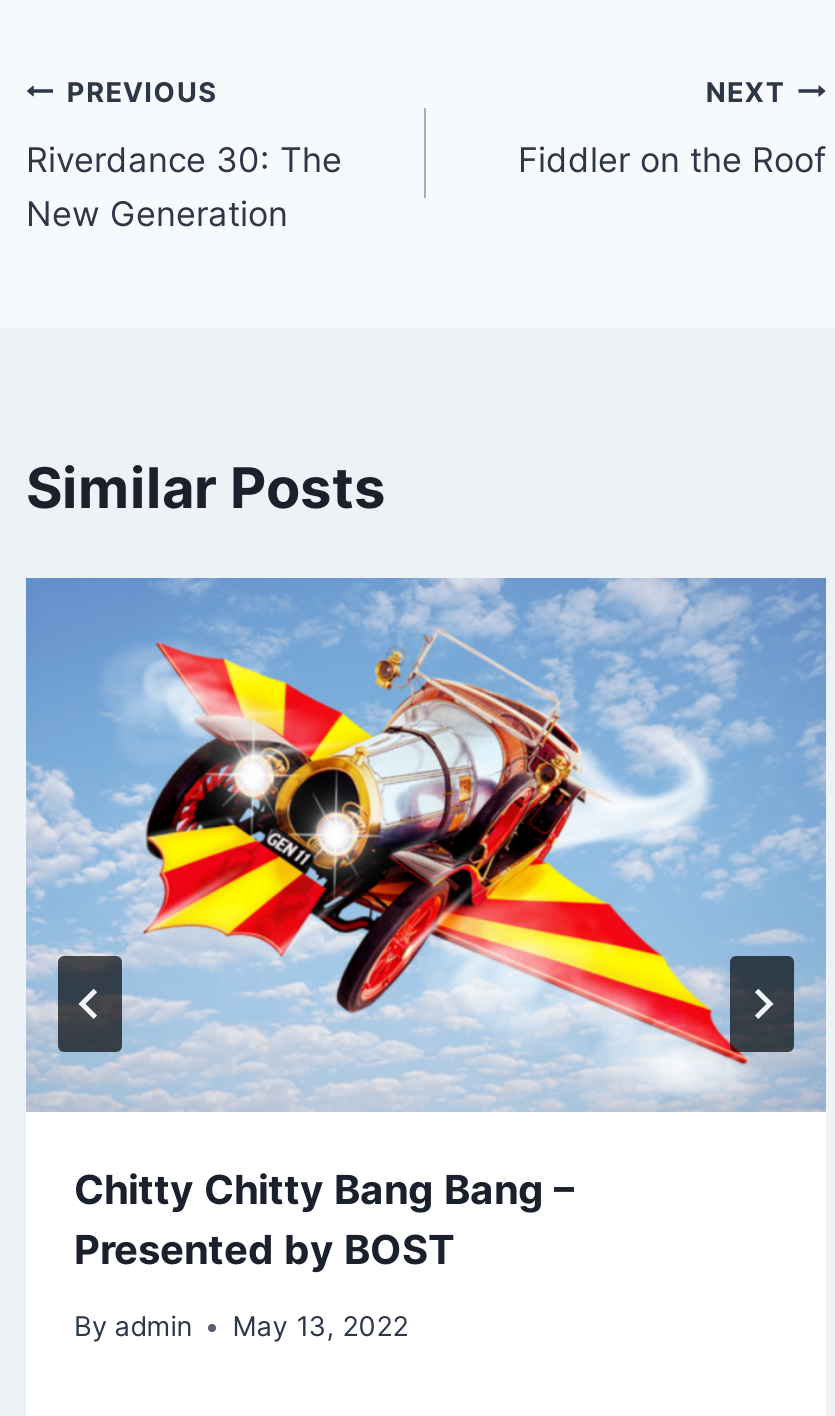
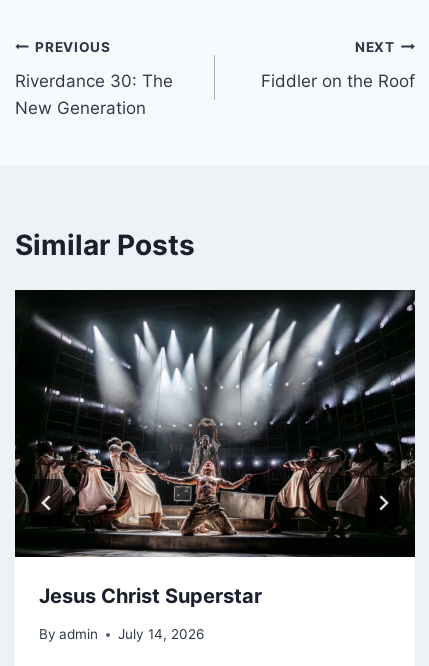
- [image]
- Chitty Chitty Bang Bang –
- Presented by BOST
+ [image]
+ Jesus Christ Superstar

- By admin May 13, 2022
+ By admin July 14, 2026
